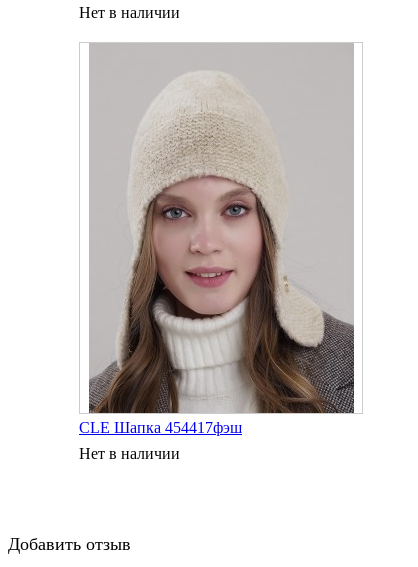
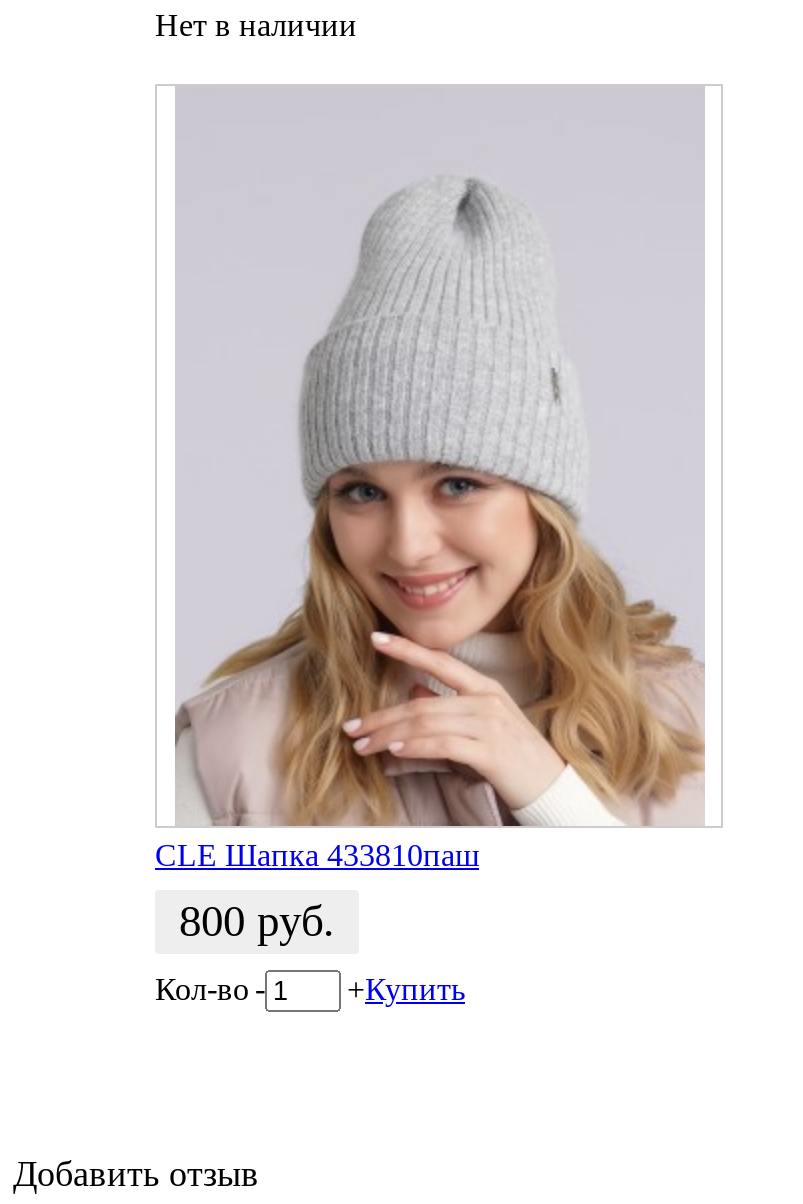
- [image]
- CLE Шапка 454417фэш
- Нет в наличии
+ [image]
+ CLE Шапка 433810паш
+ 800 руб.
+ Кол-во -
+ +Купить
